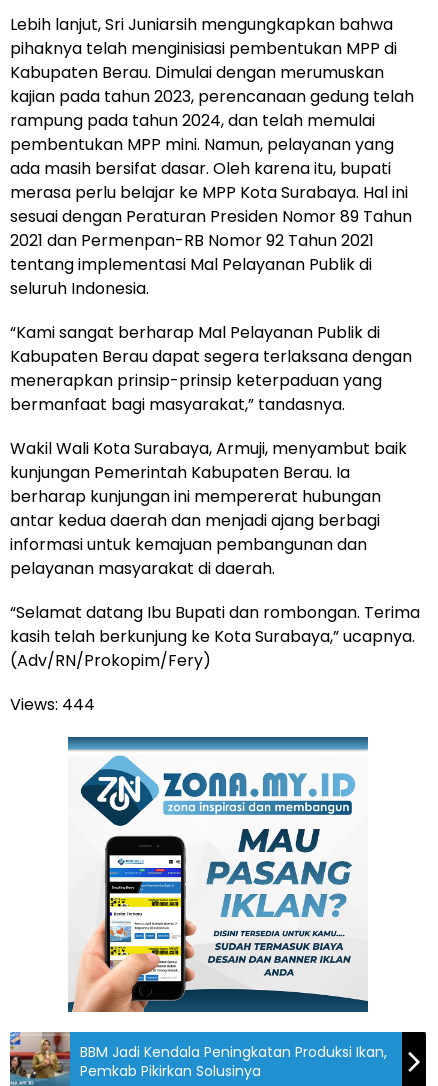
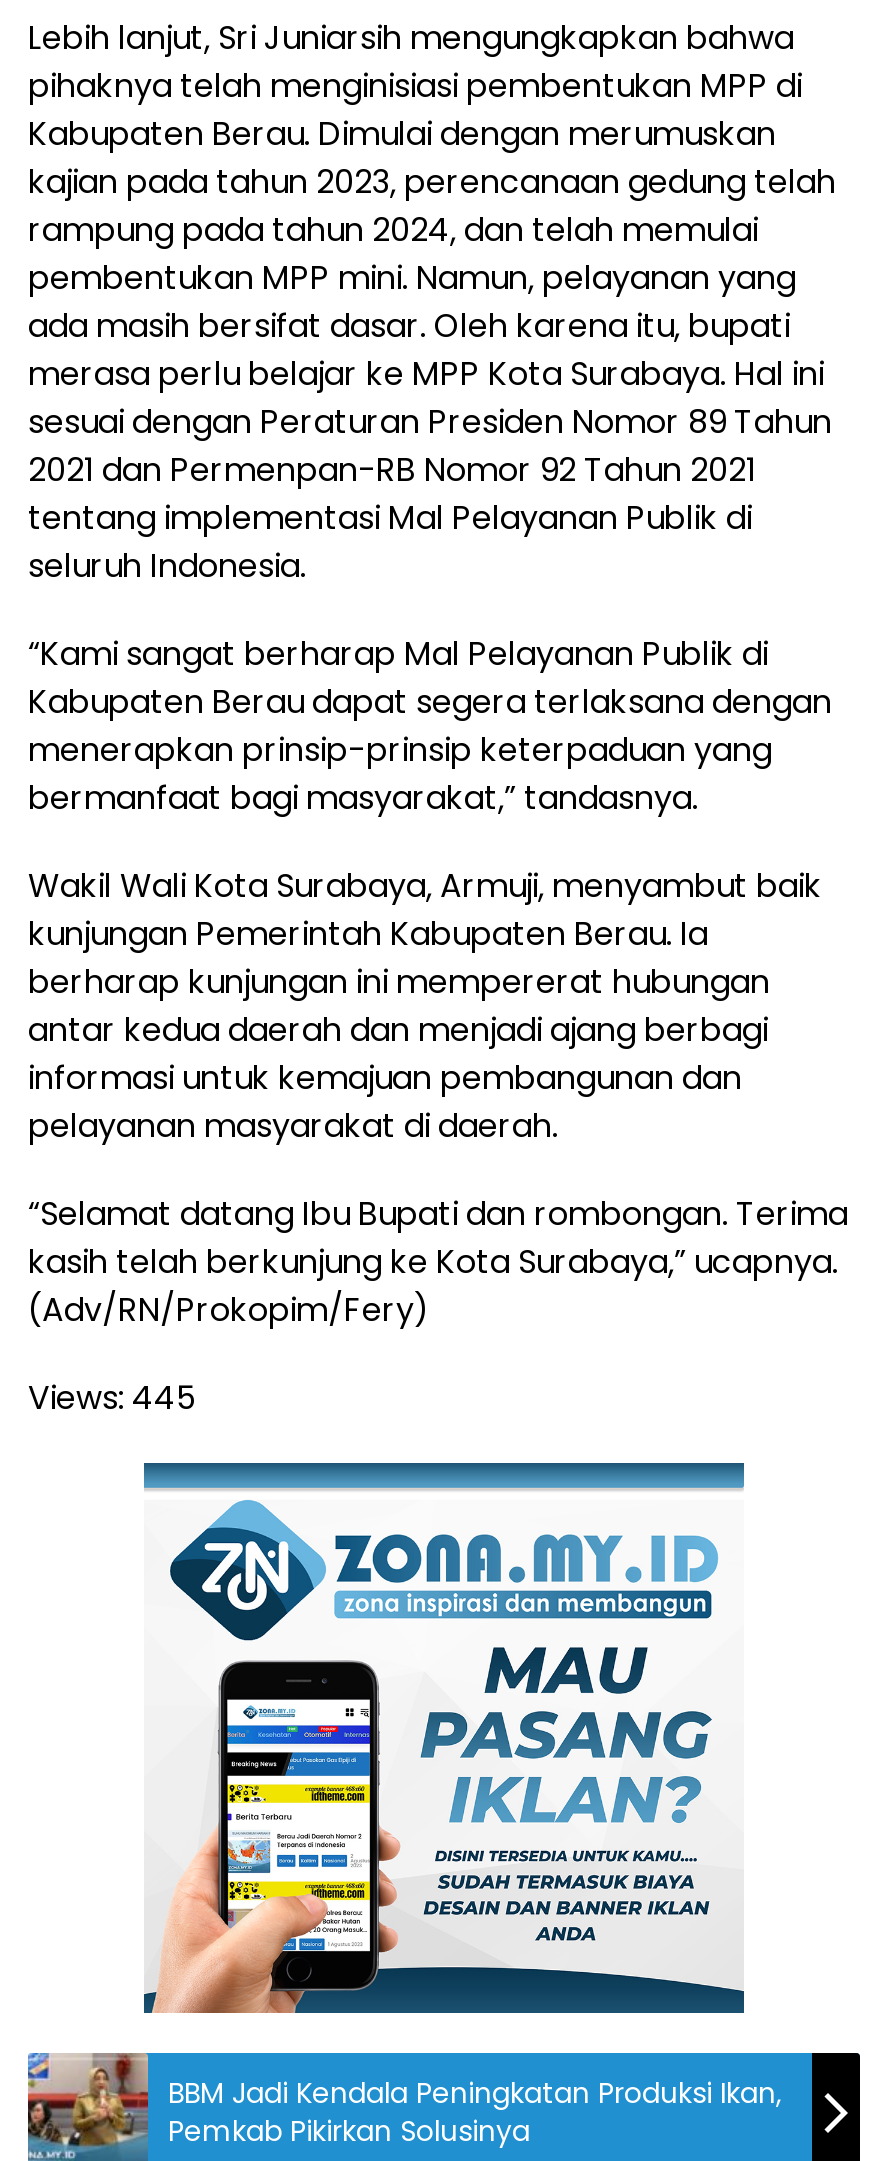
- Views: 444
+ Views: 445
